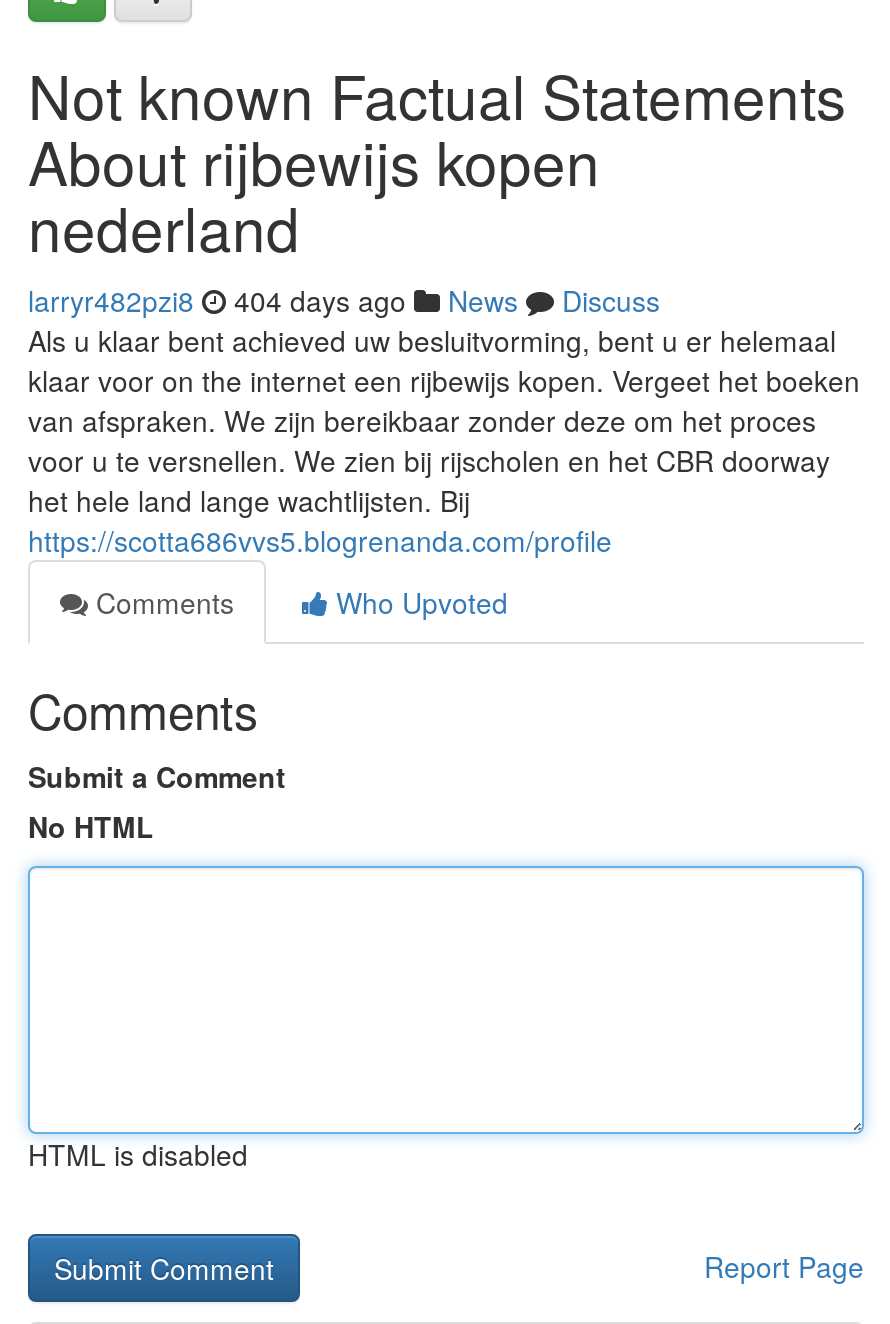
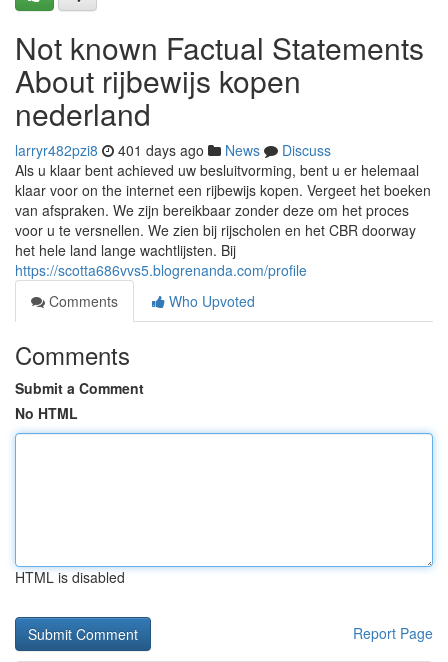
- larryr482pzi8 404 days ago News Discuss
+ larryr482pzi8 401 days ago News Discuss
